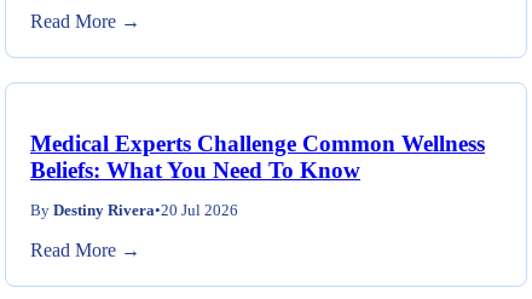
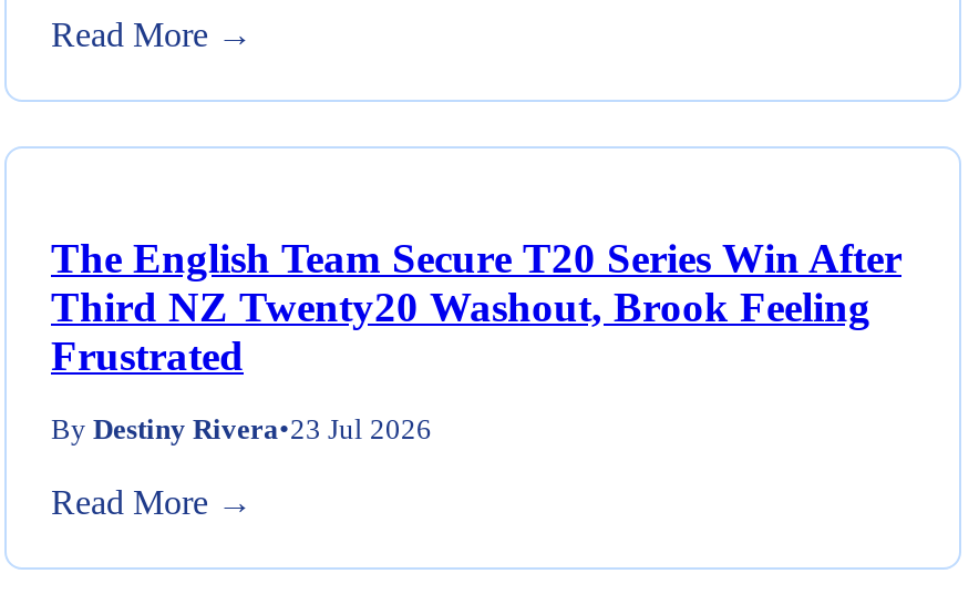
- Medical Experts Challenge Common Wellness
- Beliefs: What You Need To Know
+ The English Team Secure T20 Series Win After
+ Third NZ Twenty20 Washout, Brook Feeling
+ Frustrated

- By Destiny Rivera•20 Jul 2026
+ By Destiny Rivera•23 Jul 2026
